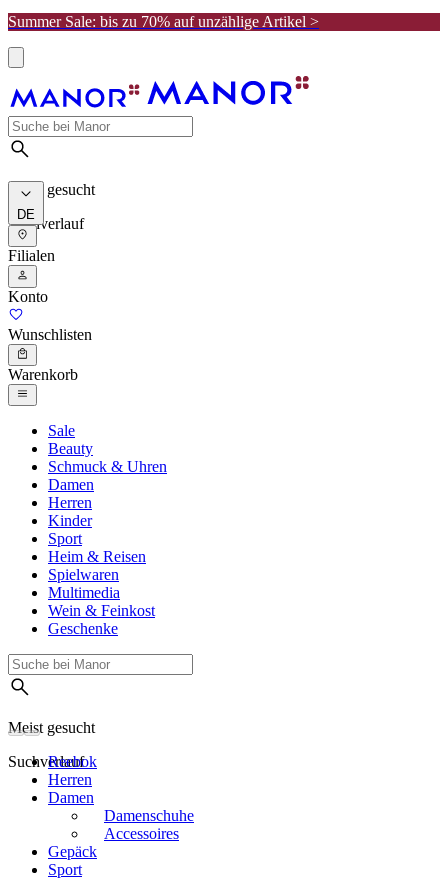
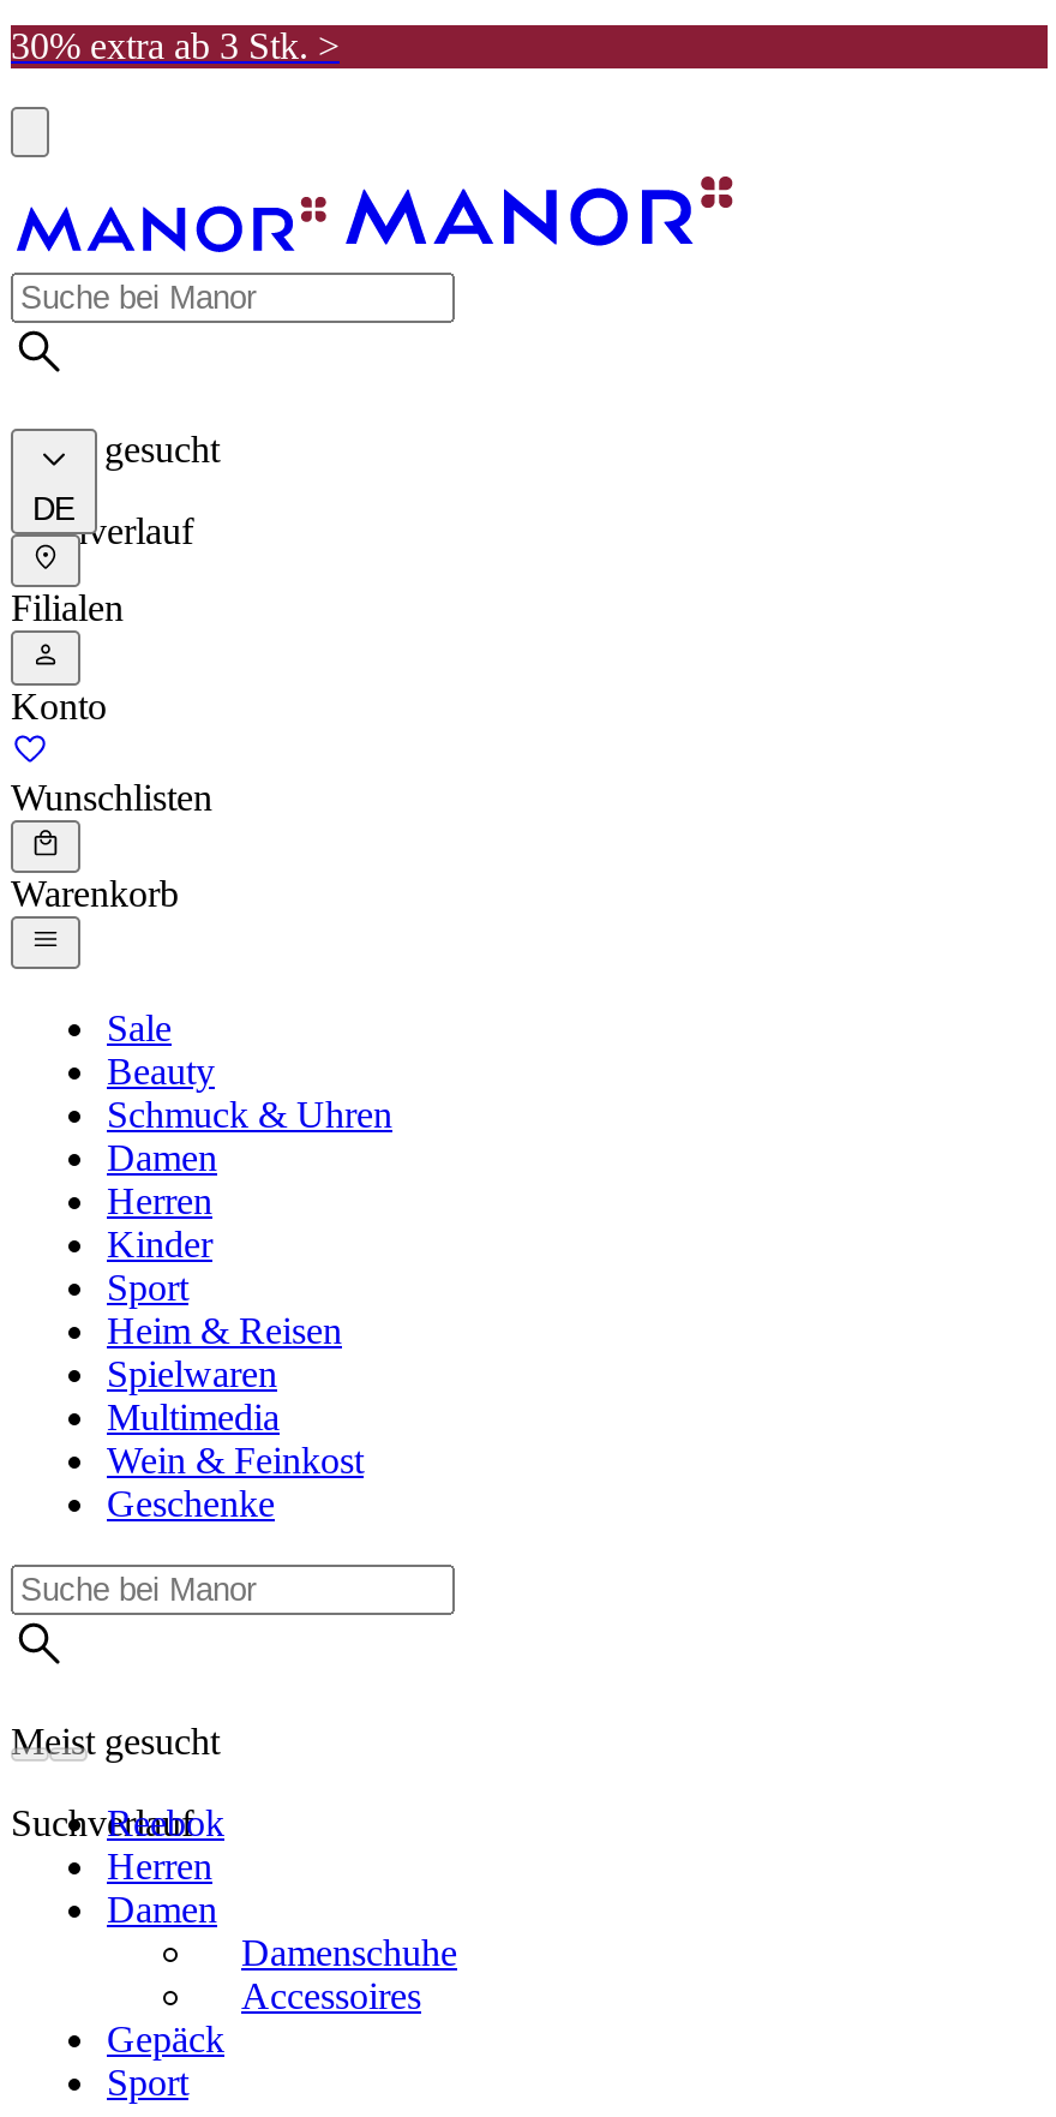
- Summer Sale: bis zu 70% auf unzählige Artikel >
+ 30% extra ab 3 Stk. >
